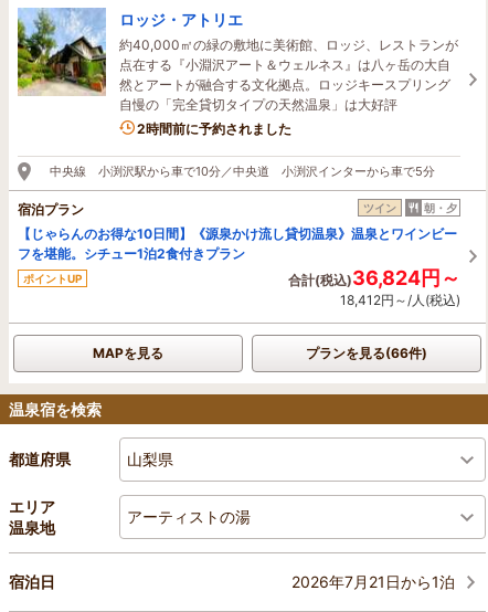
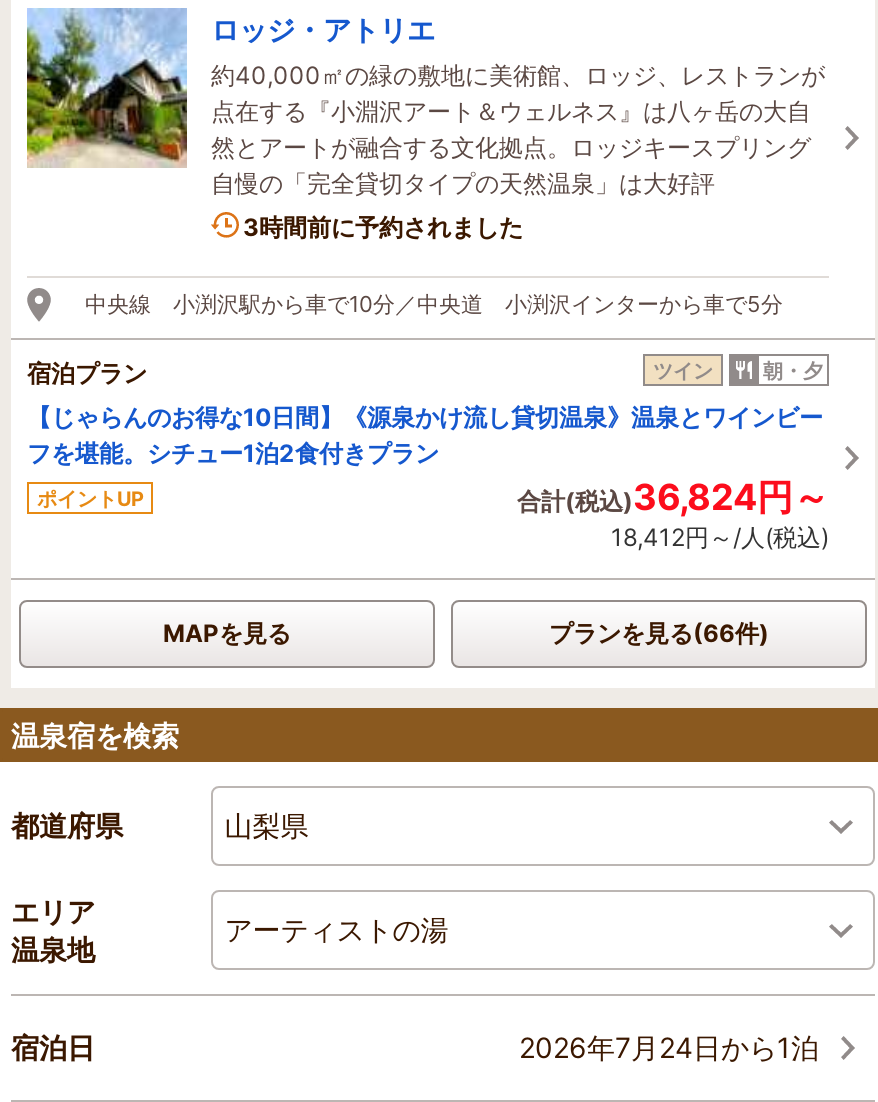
- 2時間前に予約されました
+ 3時間前に予約されました

- 2026年7月21日から1泊
+ 2026年7月24日から1泊
